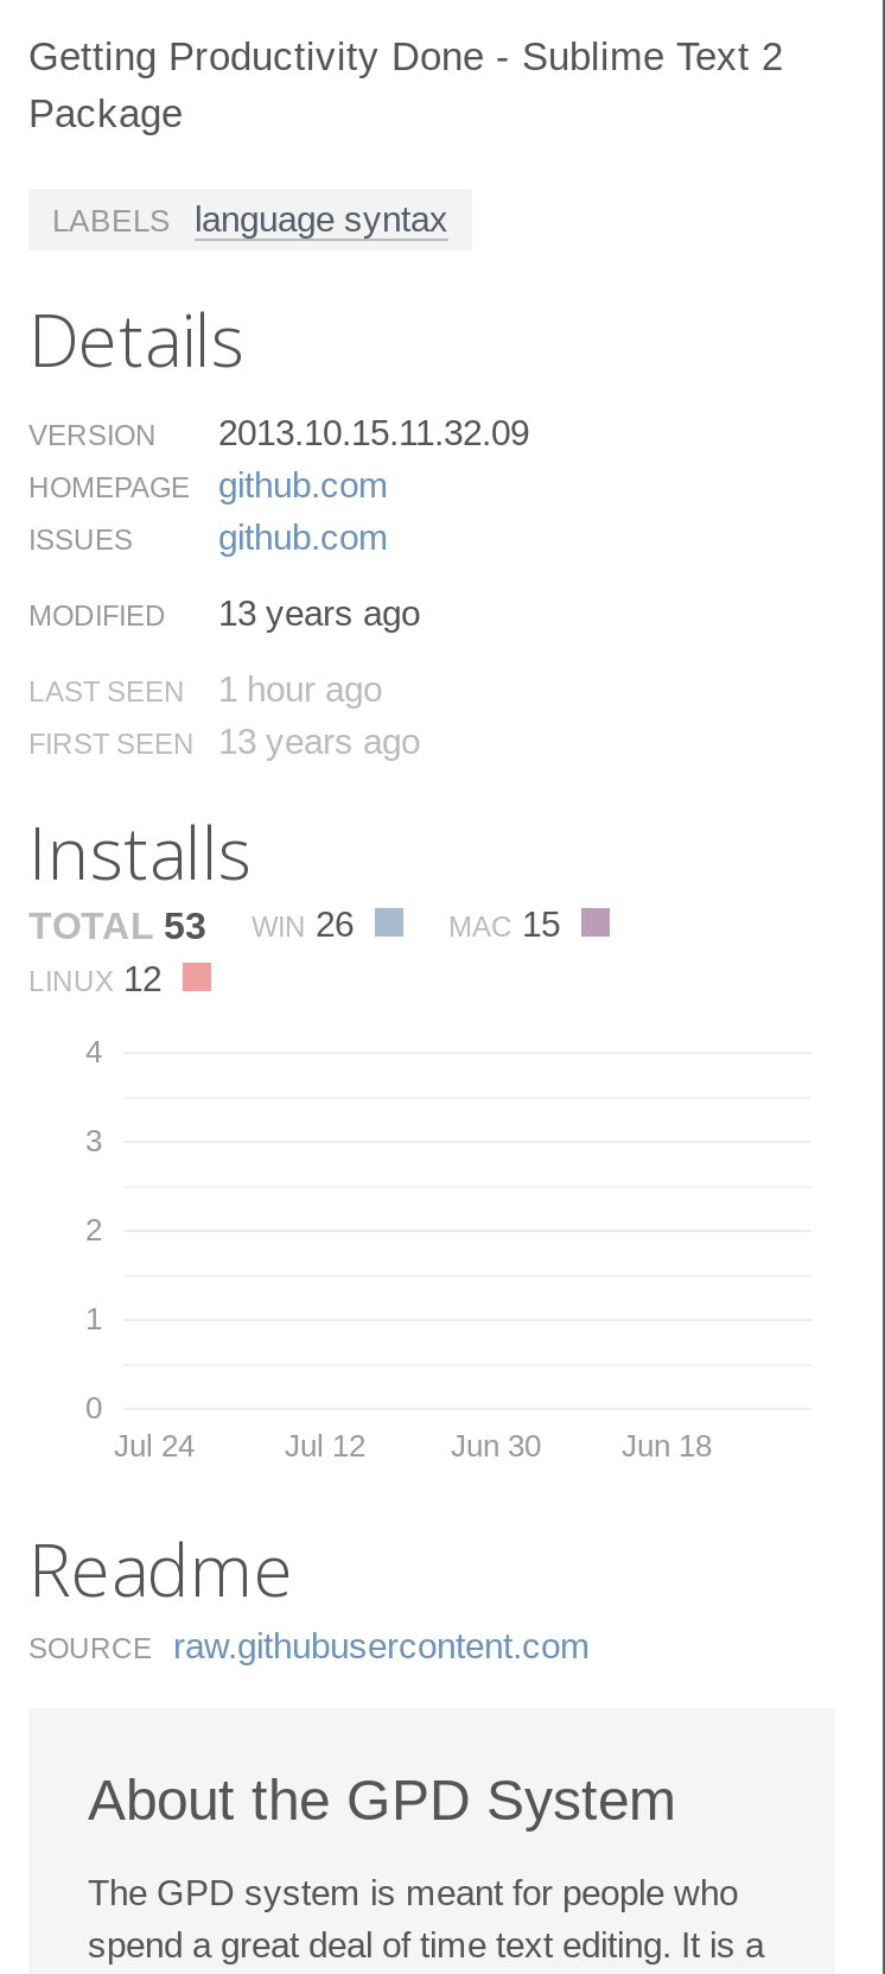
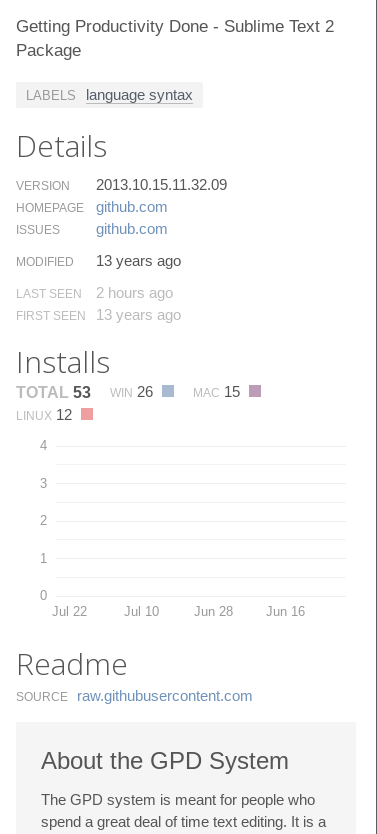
- LAST SEEN 1 hour ago
+ LAST SEEN 2 hours ago

- Jul 24
+ Jul 22

- Jul 12
+ Jul 10

- Jun 30
+ Jun 28

- Jun 18
+ Jun 16
